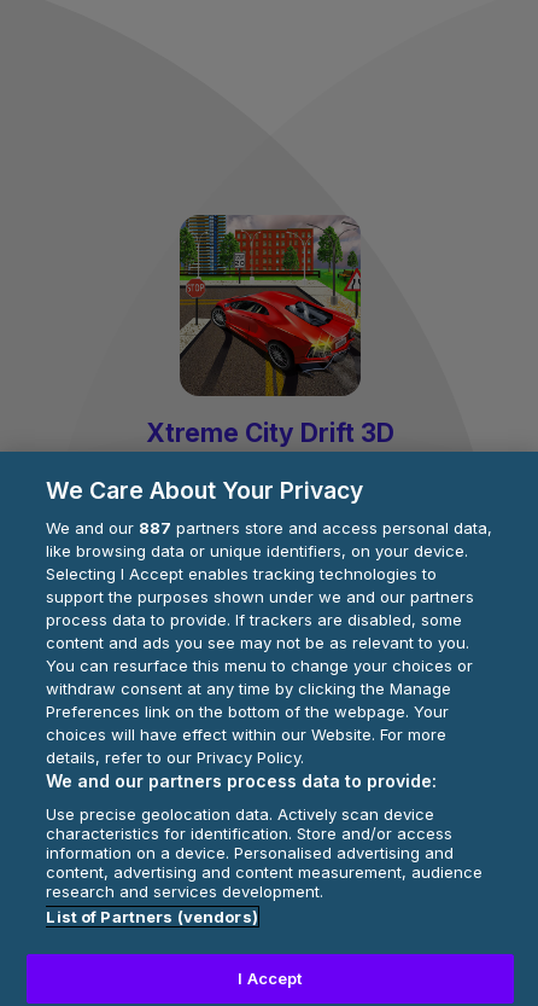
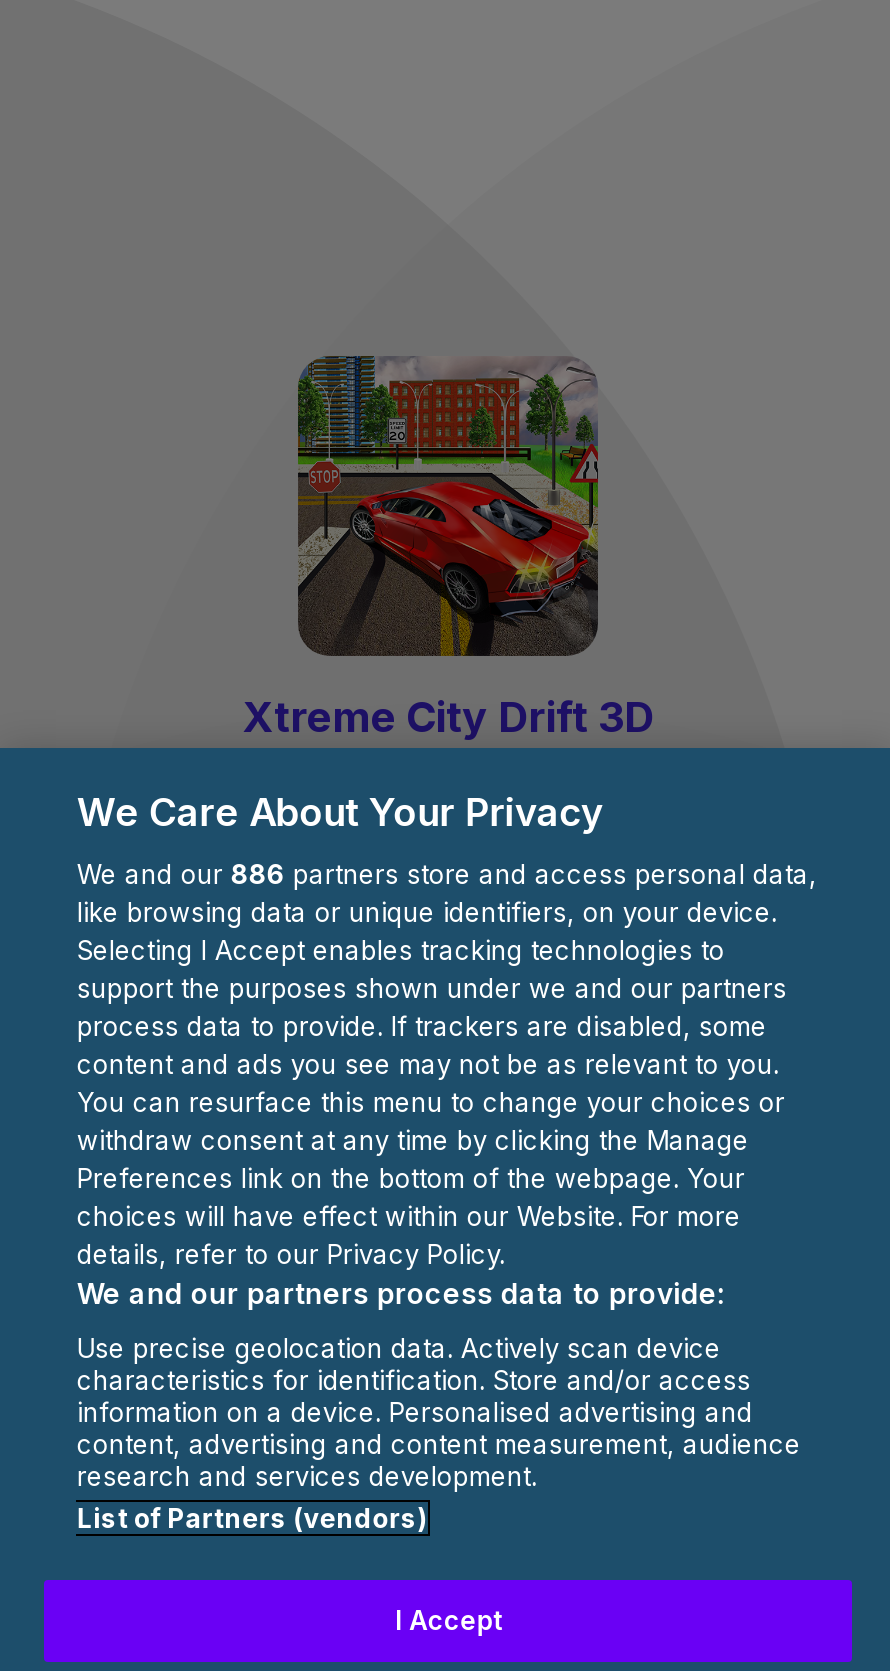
- We and our 887 partners store and access personal data,
+ We and our 886 partners store and access personal data,
